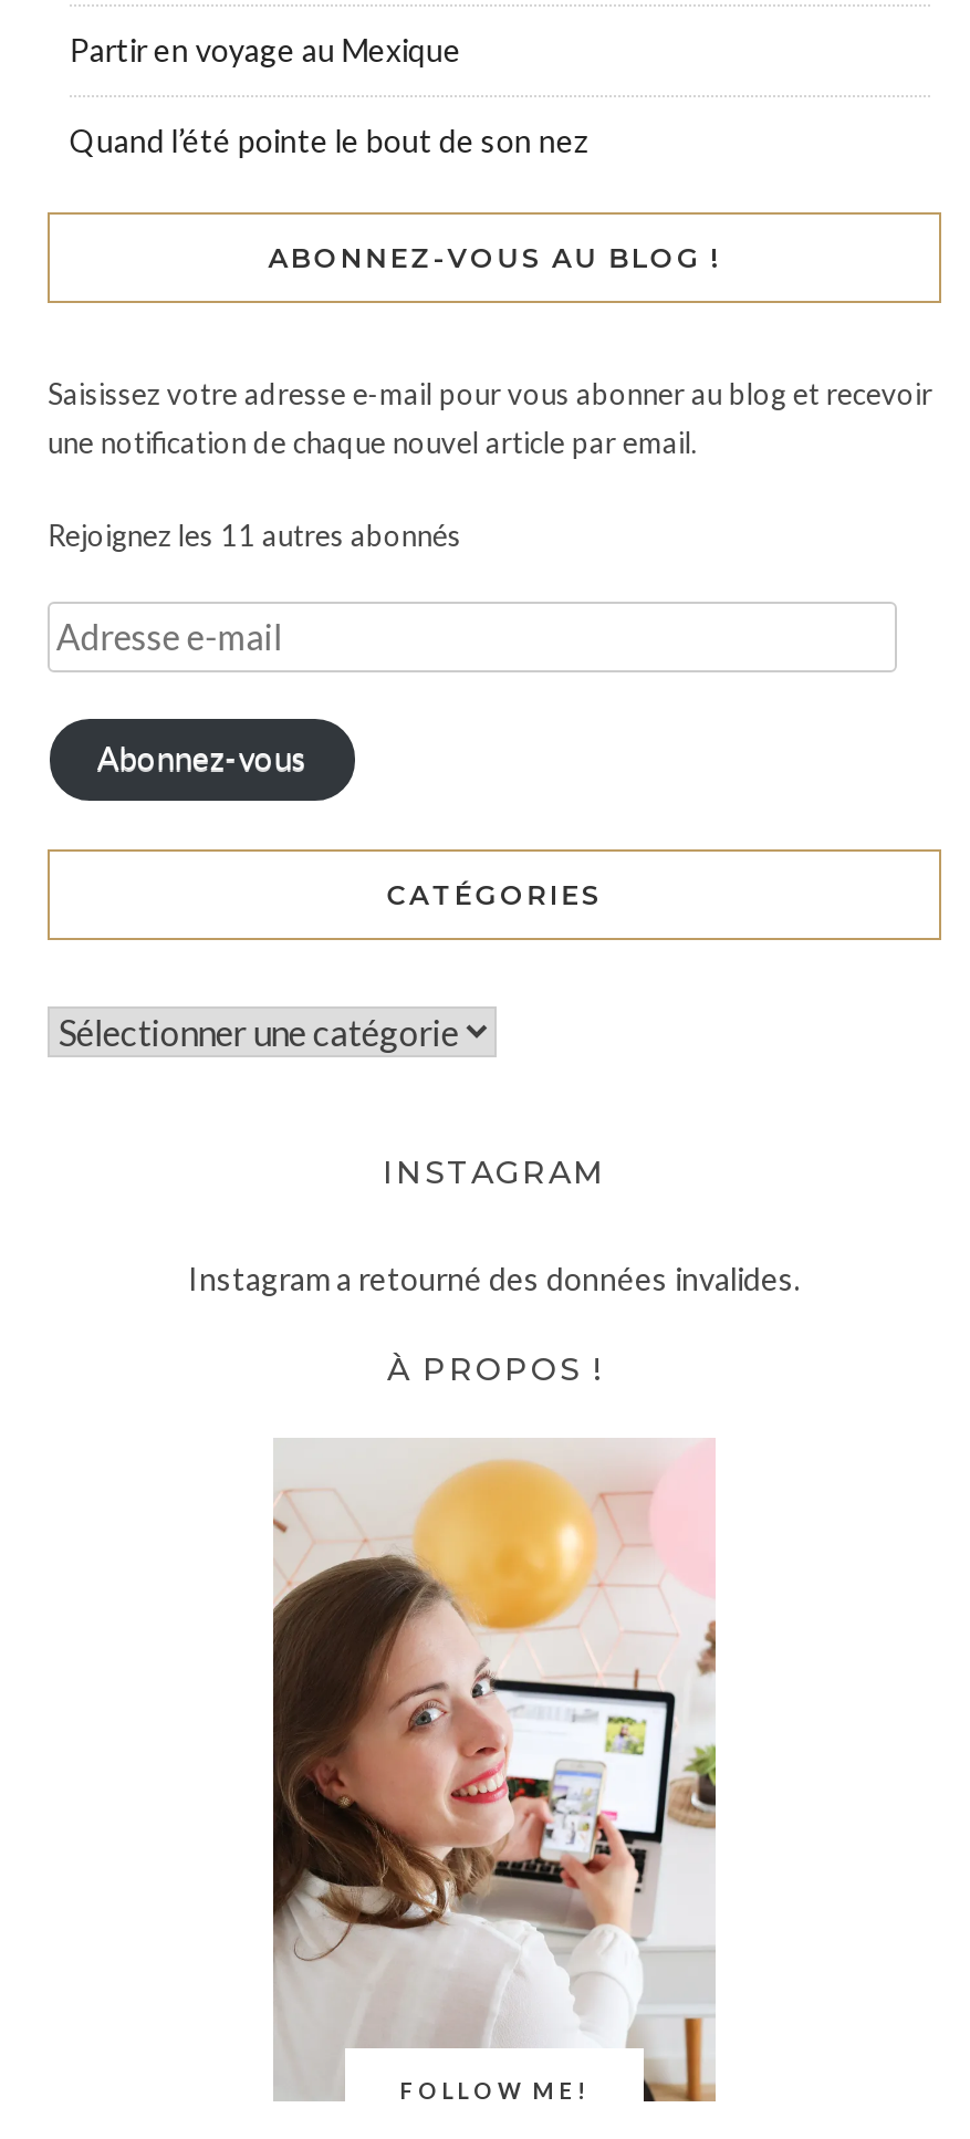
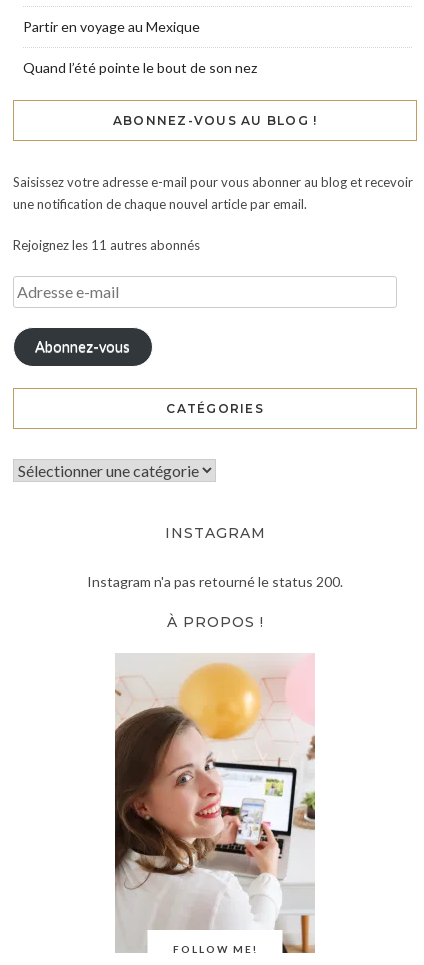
- Instagram a retourné des données invalides.
+ Instagram n'a pas retourné le status 200.
